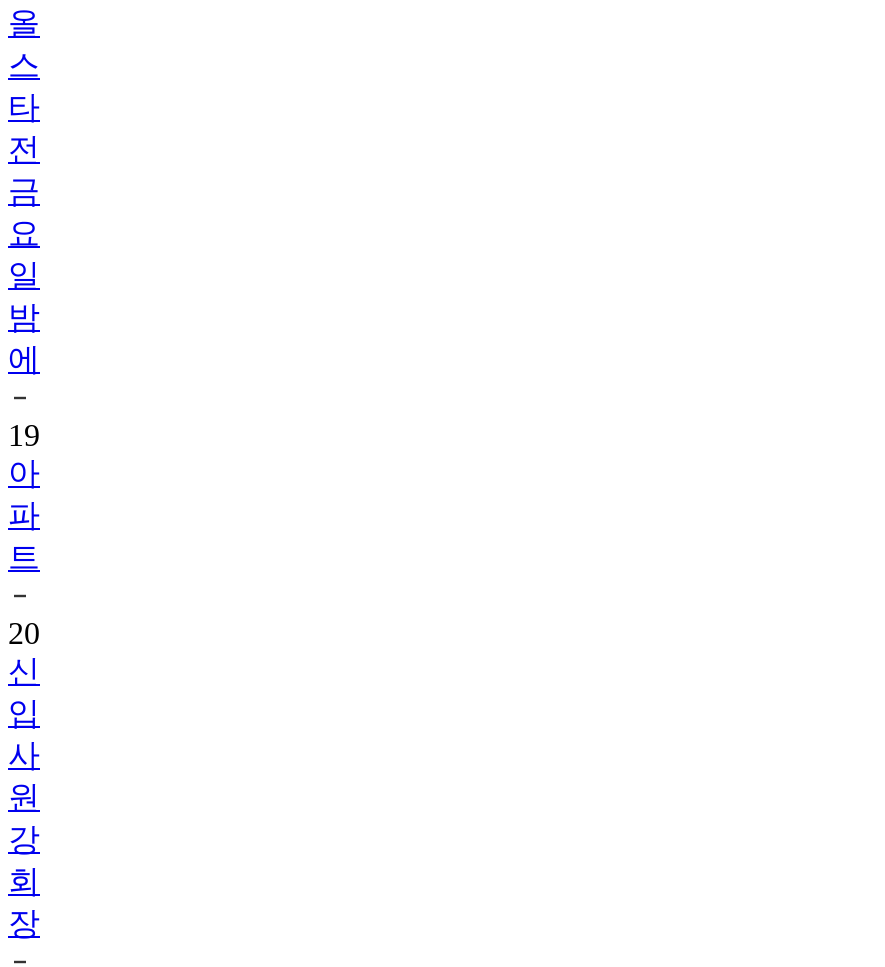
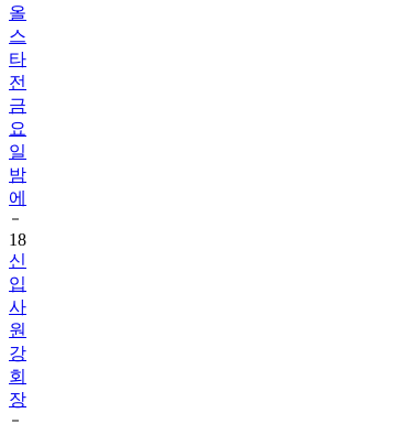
- 19
- 아
- 파
- 트
- 20
+ 18
